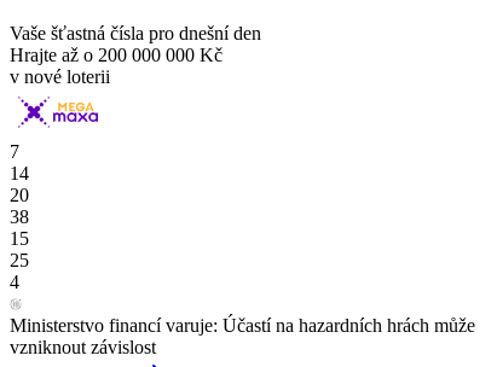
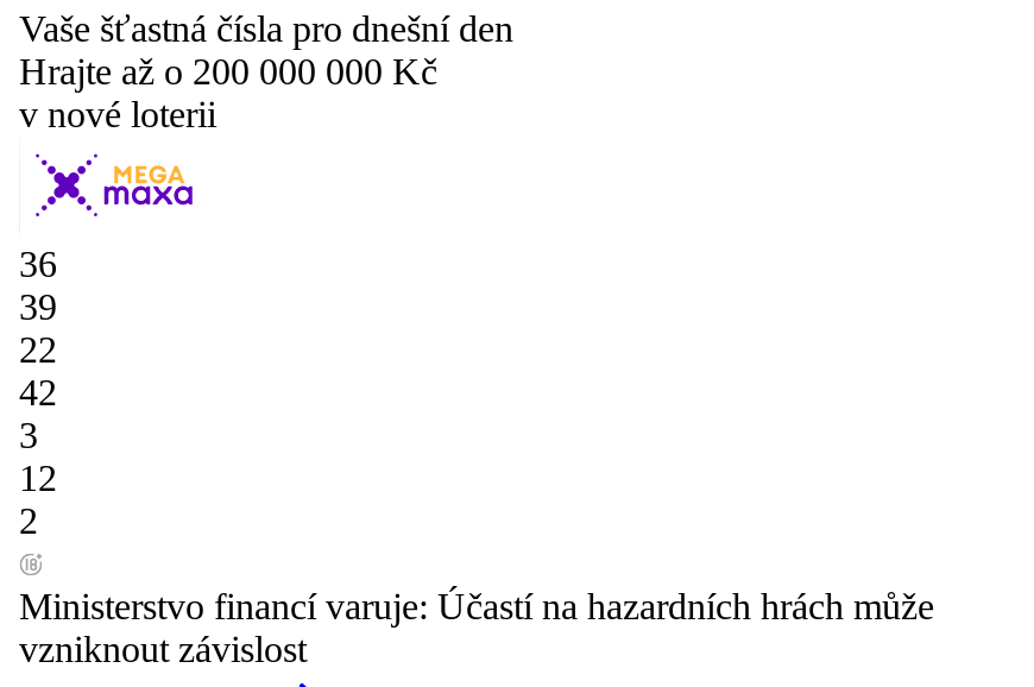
- 7
+ 36

- 14
+ 39

- 20
+ 22

- 38
+ 42

- 15
+ 3

- 25
+ 12

- 4
+ 2
